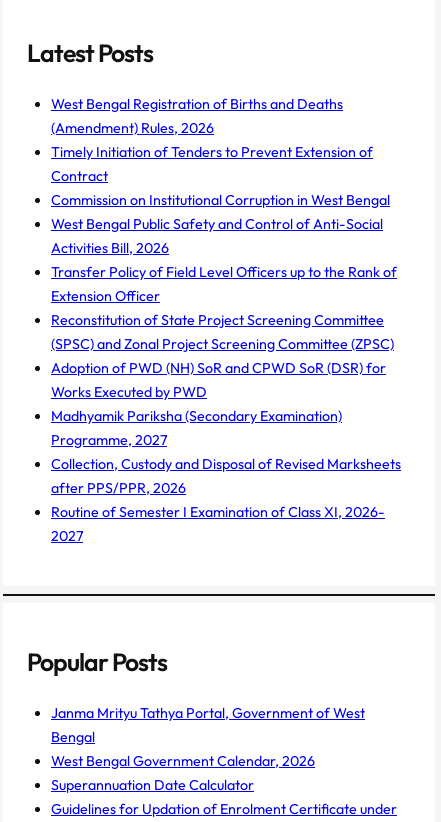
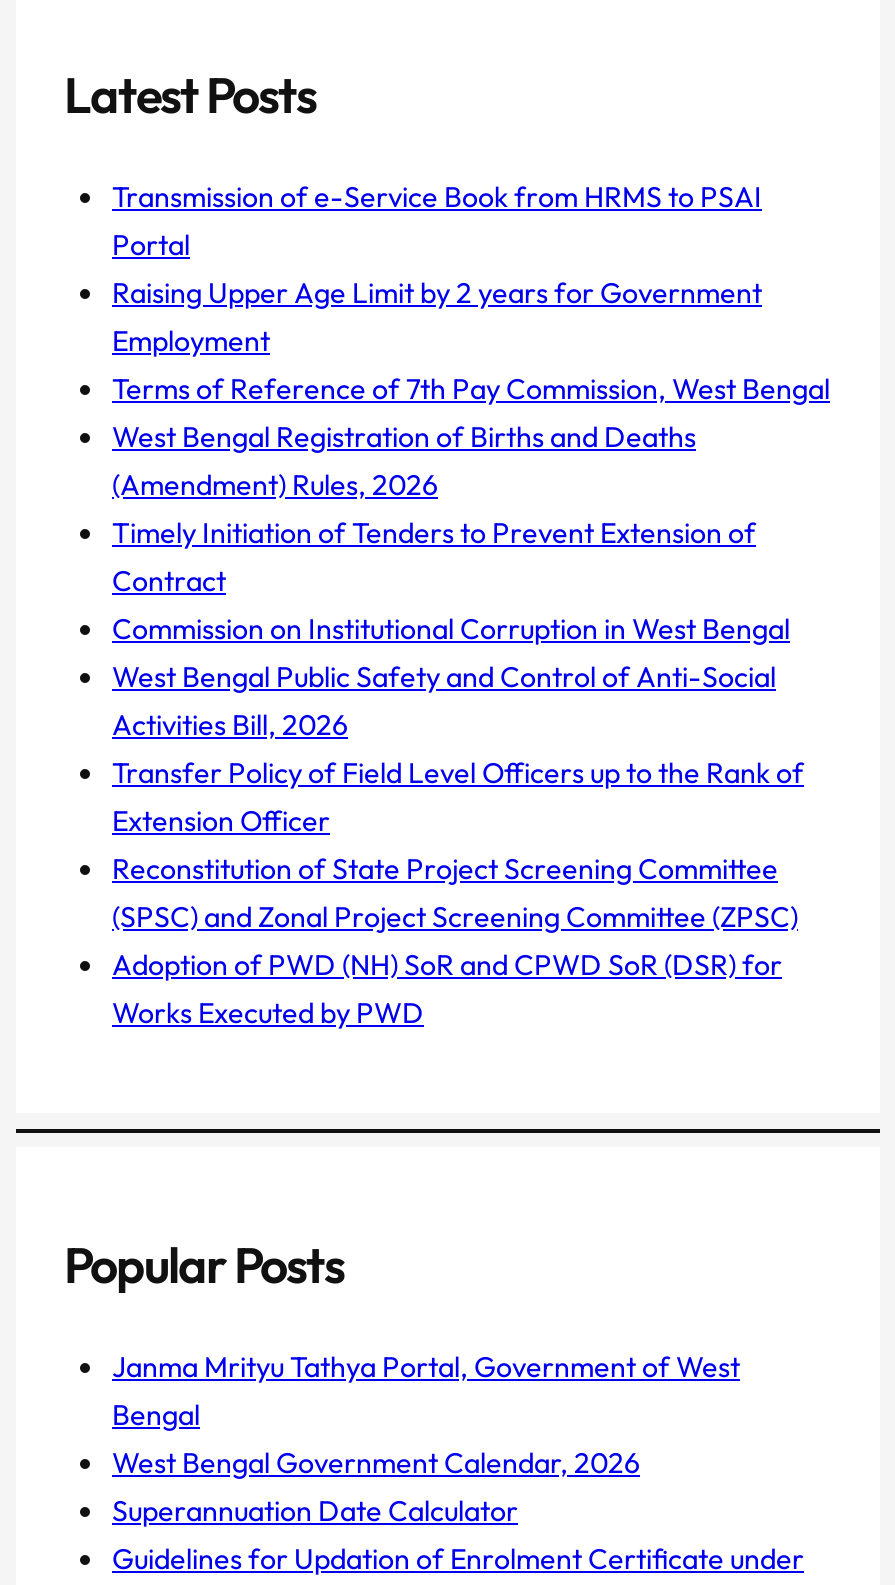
+ Transmission of e-Service Book from HRMS to PSAI
+ Portal
+ Raising Upper Age Limit by 2 years for Government
+ Employment
+ Terms of Reference of 7th Pay Commission, West Bengal

moved down: West Bengal Registration of Births and Deaths | (Amendment) Rules, 2026 | Timely Initiation of Tenders to Prevent Extension of | ... | Adoption of PWD (NH) SoR and CPWD SoR (DSR) for | Works Executed by PWD

- Madhyamik Pariksha (Secondary Examination)
- Programme, 2027
- Collection, Custody and Disposal of Revised Marksheets
- after PPS/PPR, 2026
- Routine of Semester I Examination of Class XI, 2026-
- 2027
